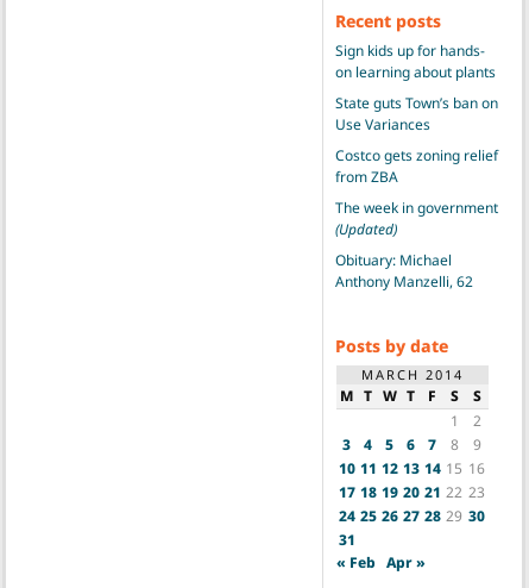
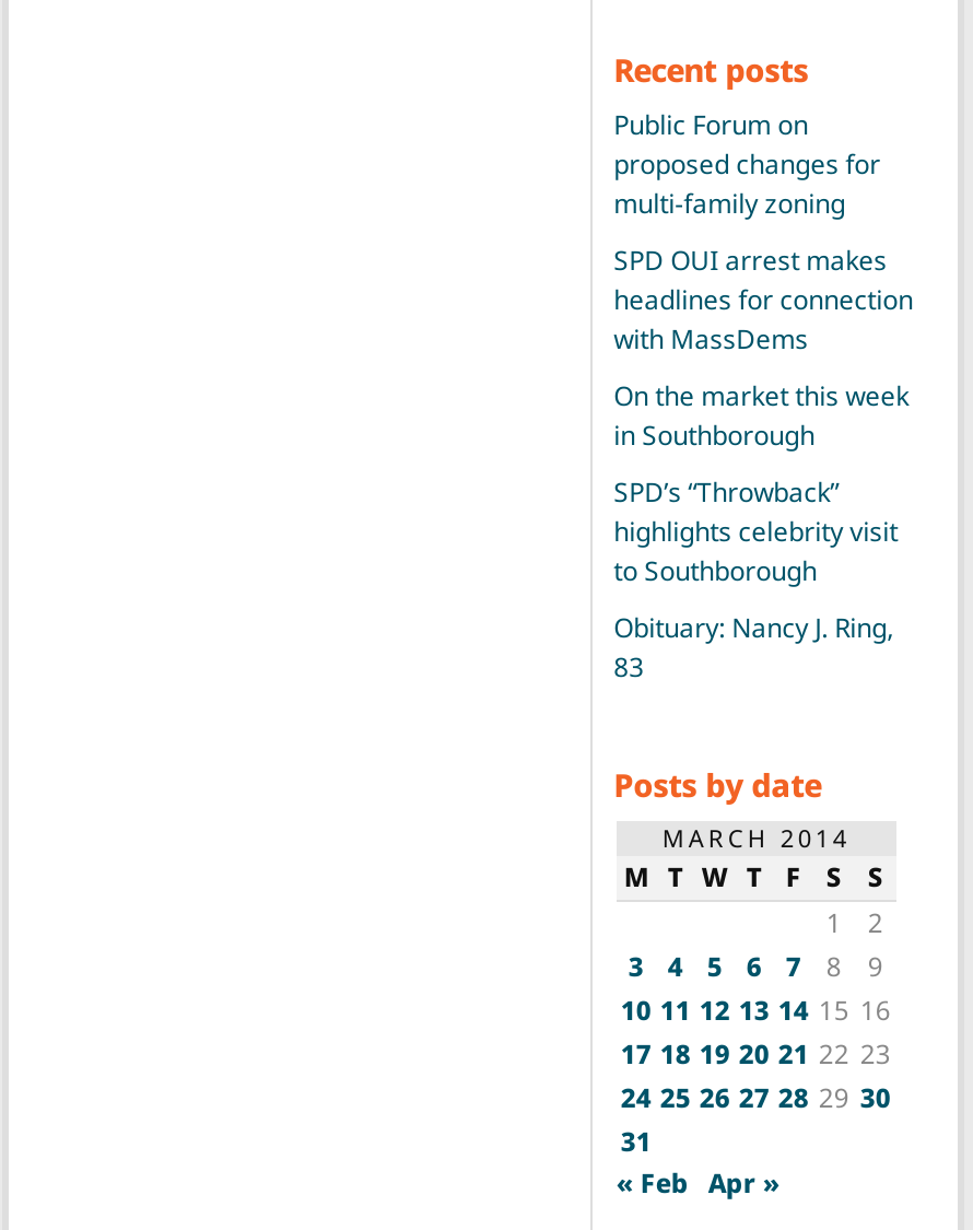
- Sign kids up for hands-
- on learning about plants
+ Public Forum on
+ proposed changes for
+ multi-family zoning

- State guts Town’s ban on
- Use Variances
+ SPD OUI arrest makes
+ headlines for connection
+ with MassDems

- Costco gets zoning relief
- from ZBA
+ On the market this week
+ in Southborough

- The week in government
- (Updated)
+ SPD’s “Throwback”
+ highlights celebrity visit
+ to Southborough

- Obituary: Michael
- Anthony Manzelli, 62
+ Obituary: Nancy J. Ring,
+ 83
